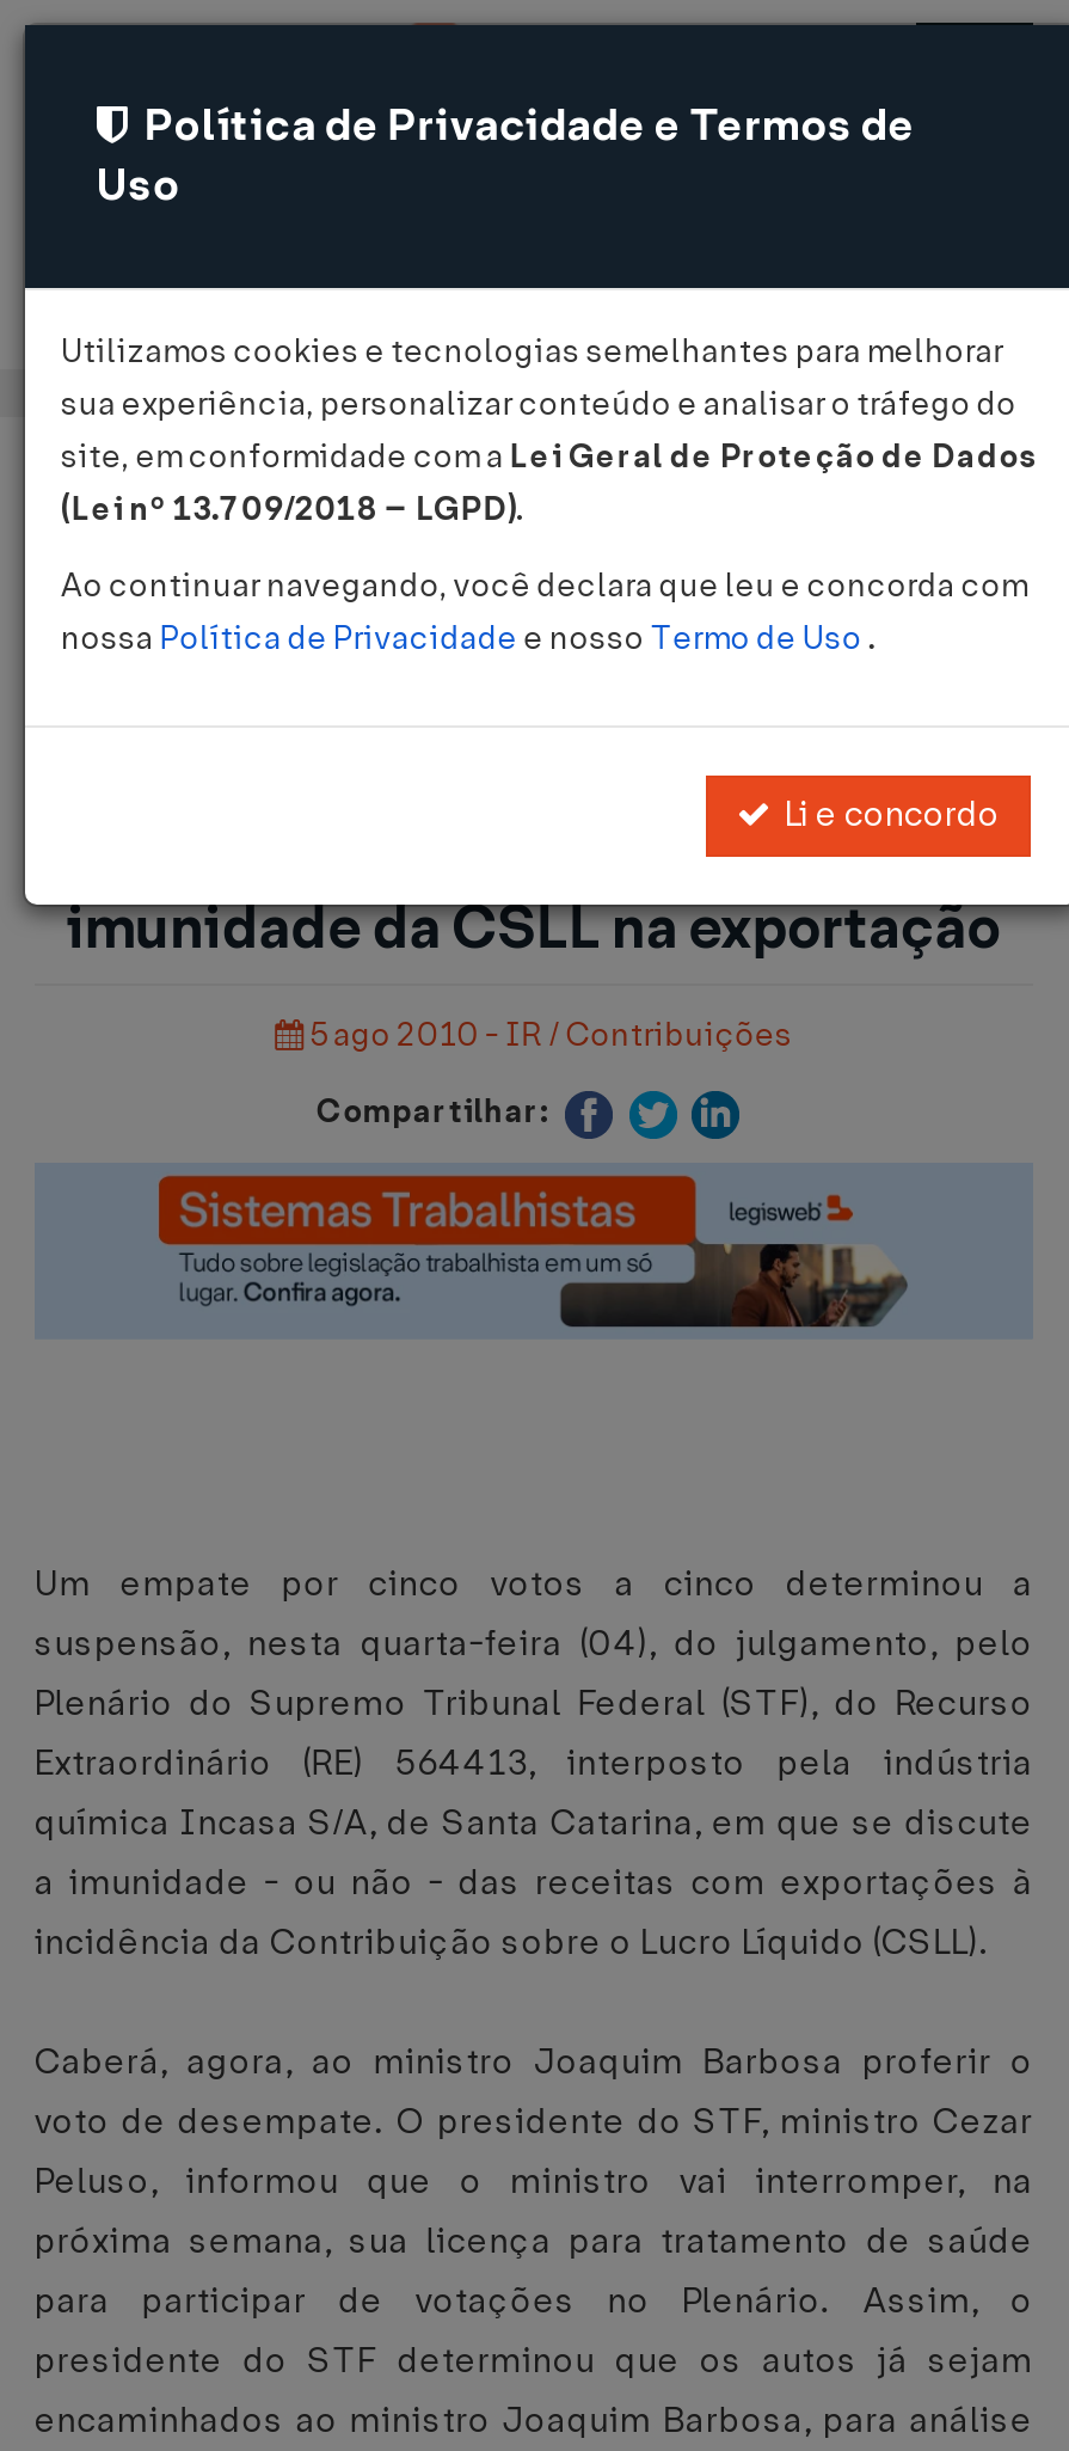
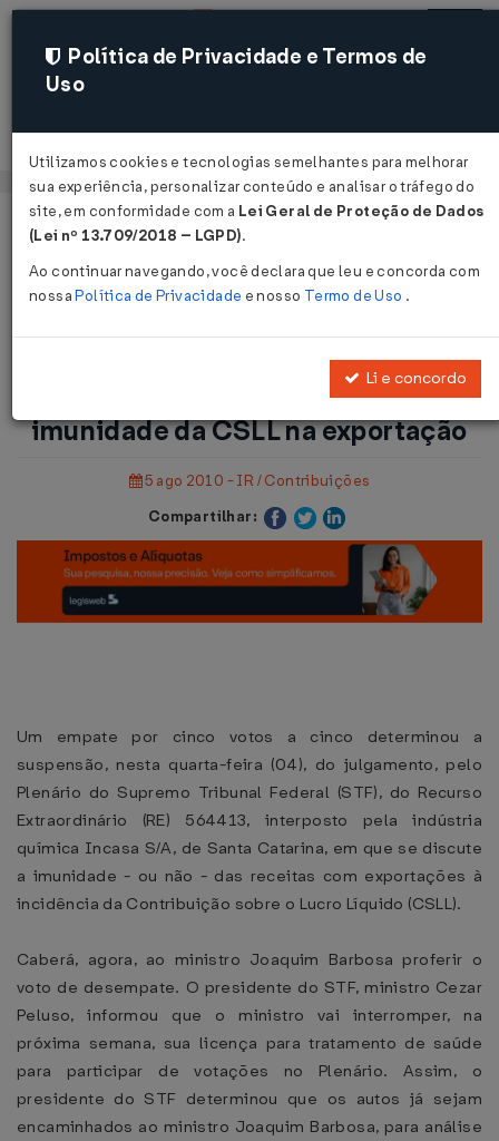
- [image]
+ [image]
